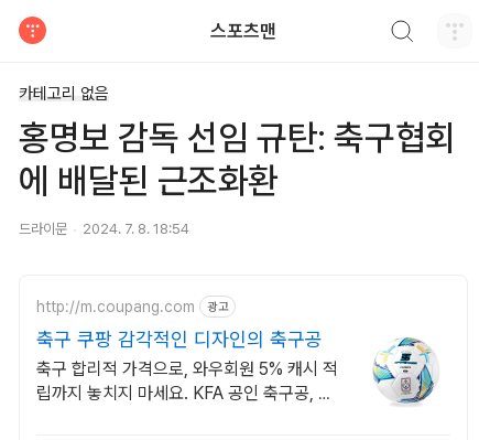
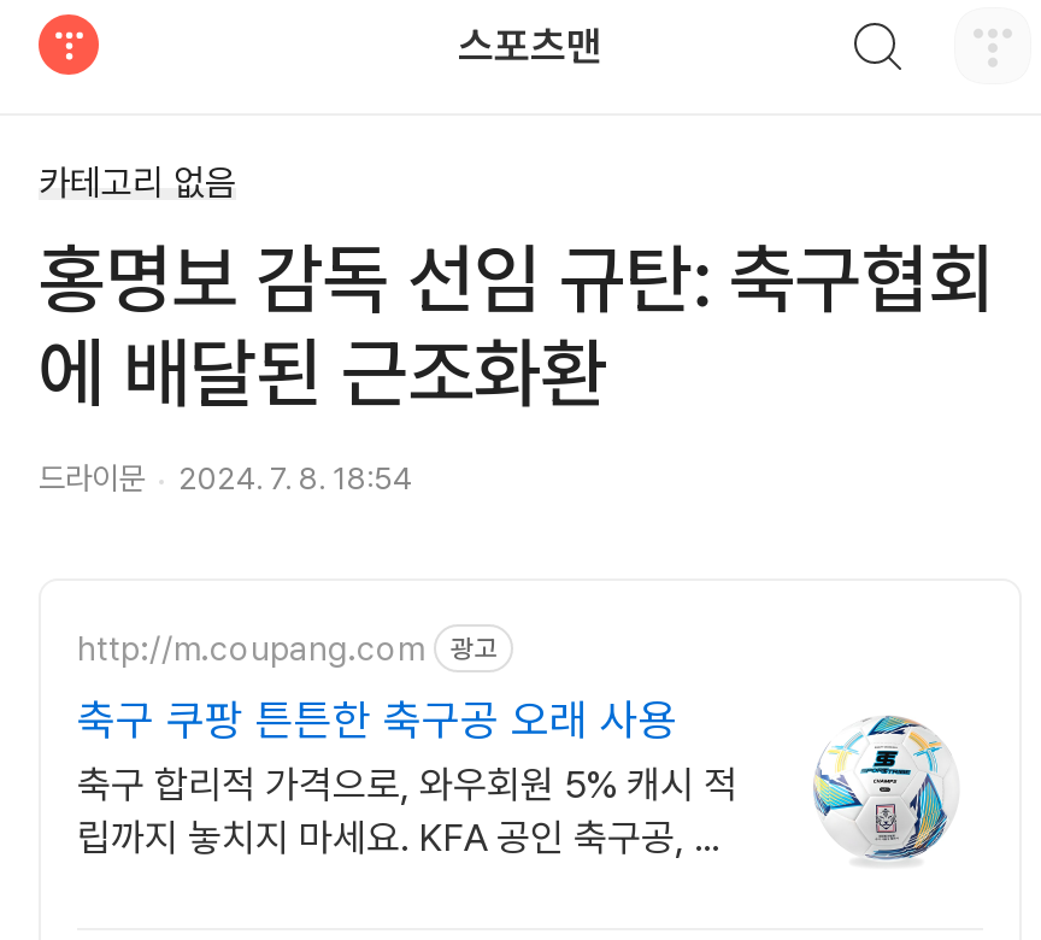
- 축구 쿠팡 감각적인 디자인의 축구공
+ 축구 쿠팡 튼튼한 축구공 오래 사용
